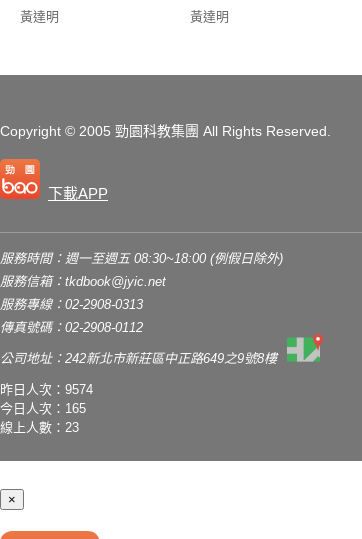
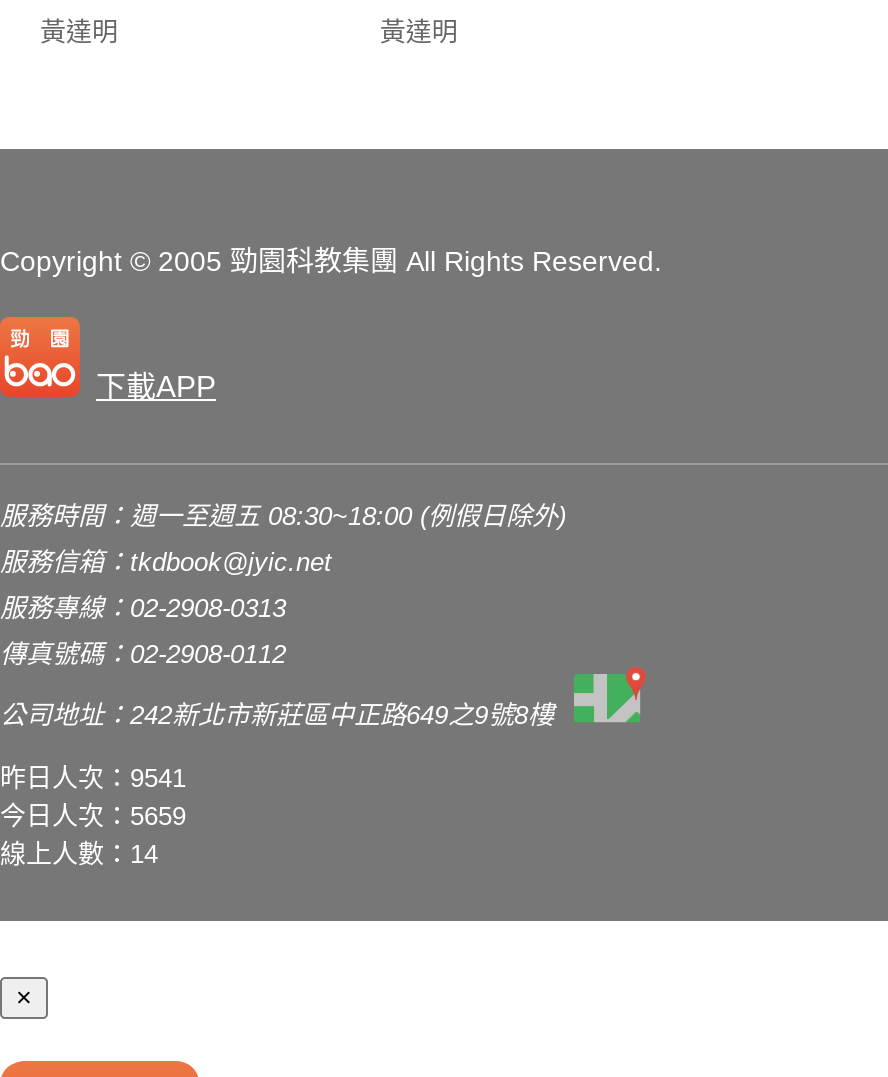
- 昨日人次：9574
+ 昨日人次：9541

- 今日人次：165
+ 今日人次：5659

- 線上人數：23
+ 線上人數：14
